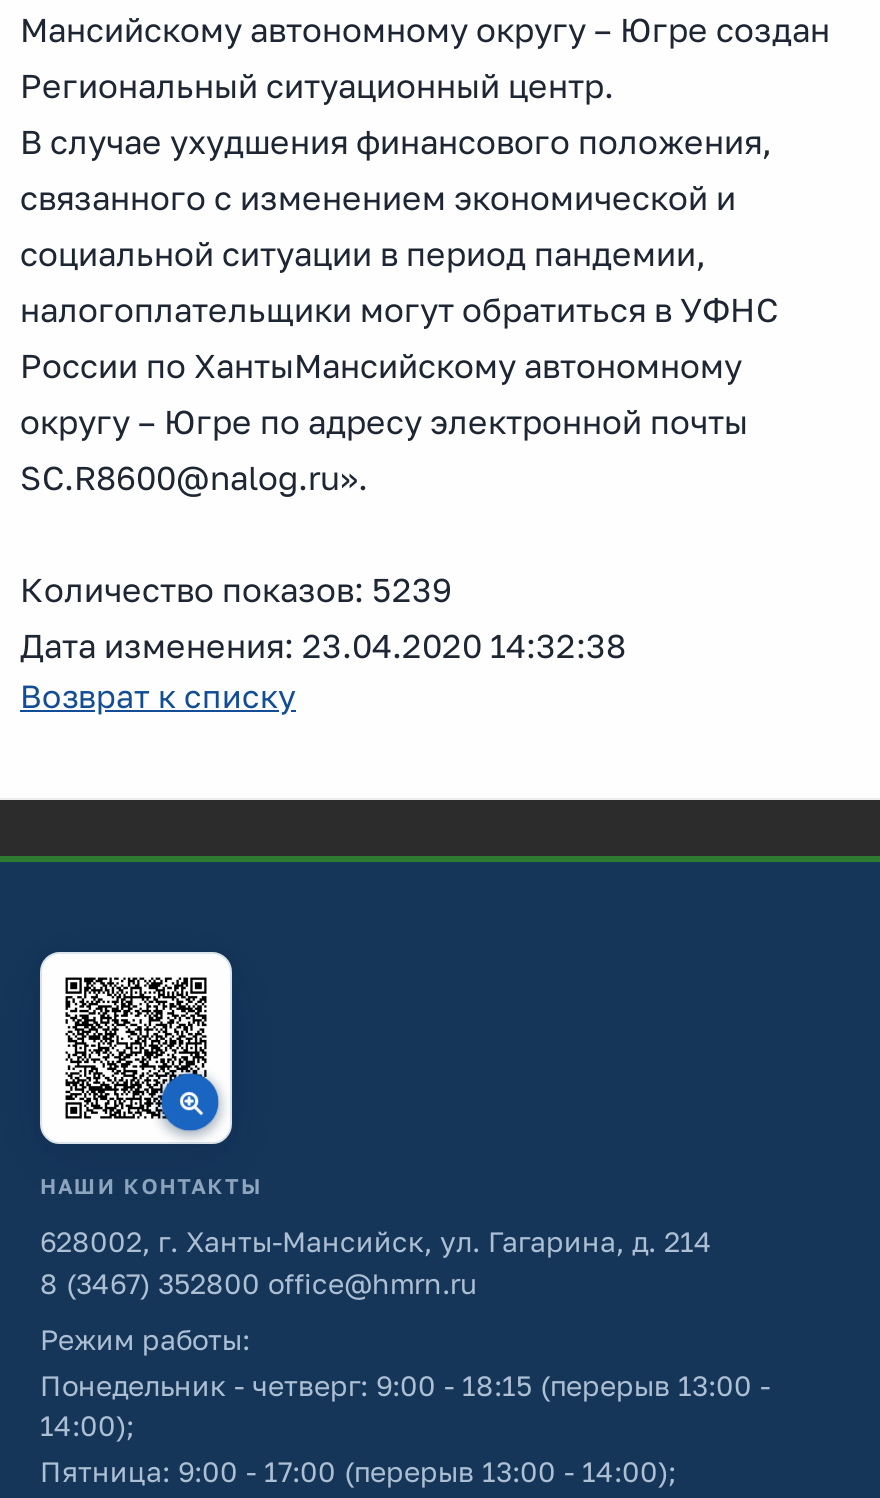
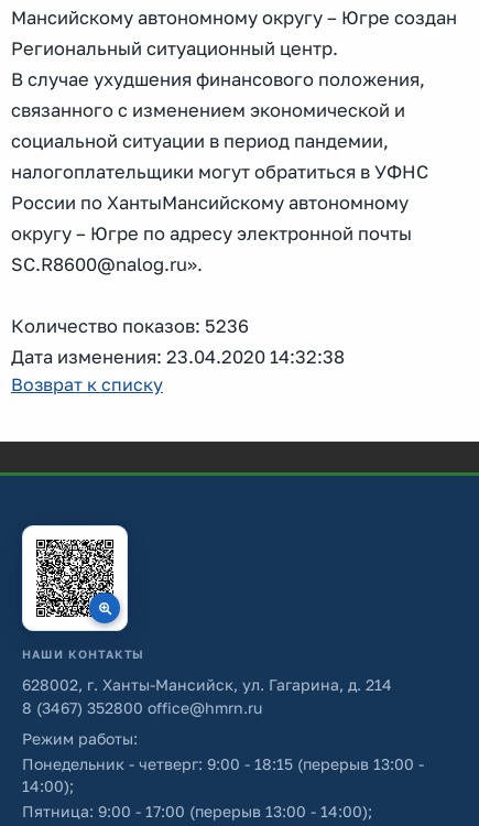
- Количество показов: 5239
+ Количество показов: 5236
